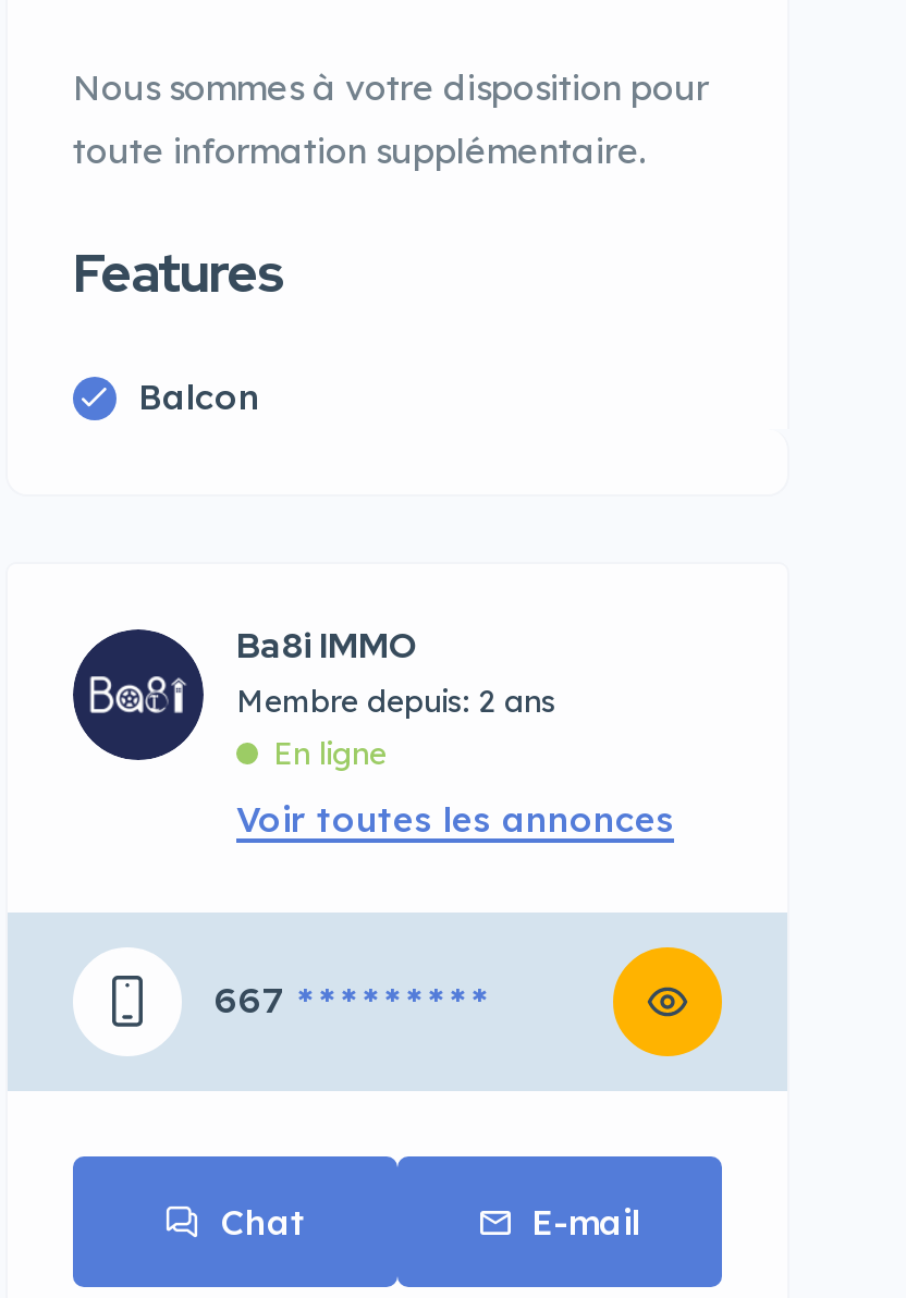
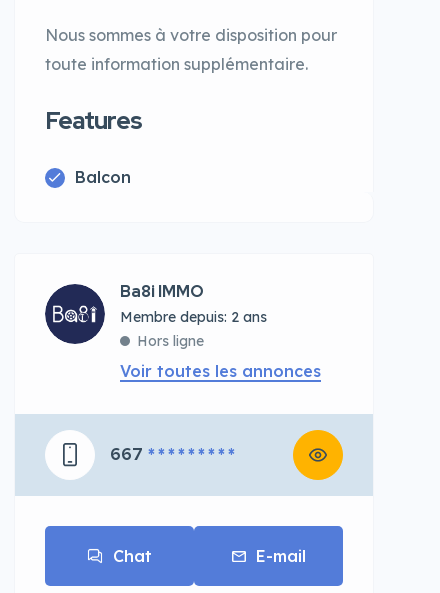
- En ligne
+ Hors ligne
